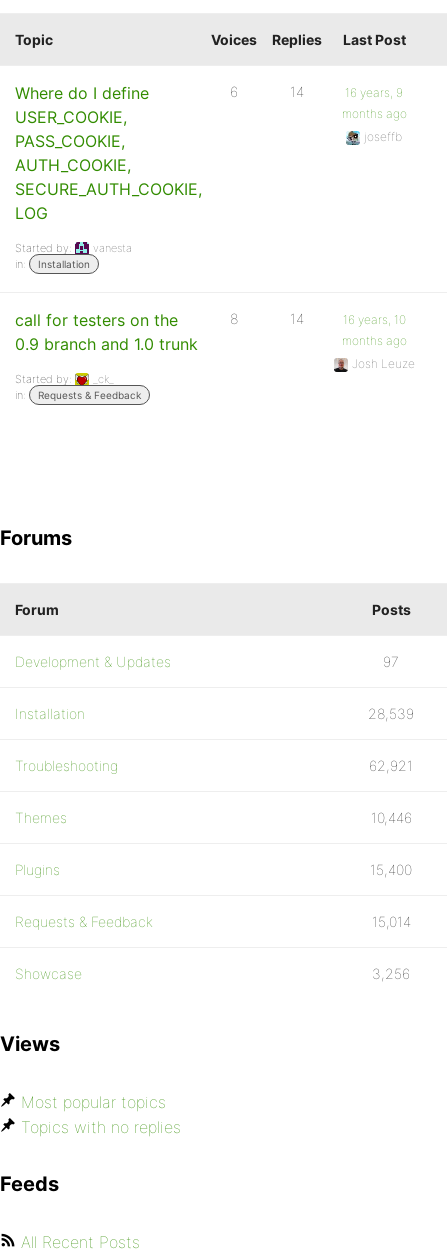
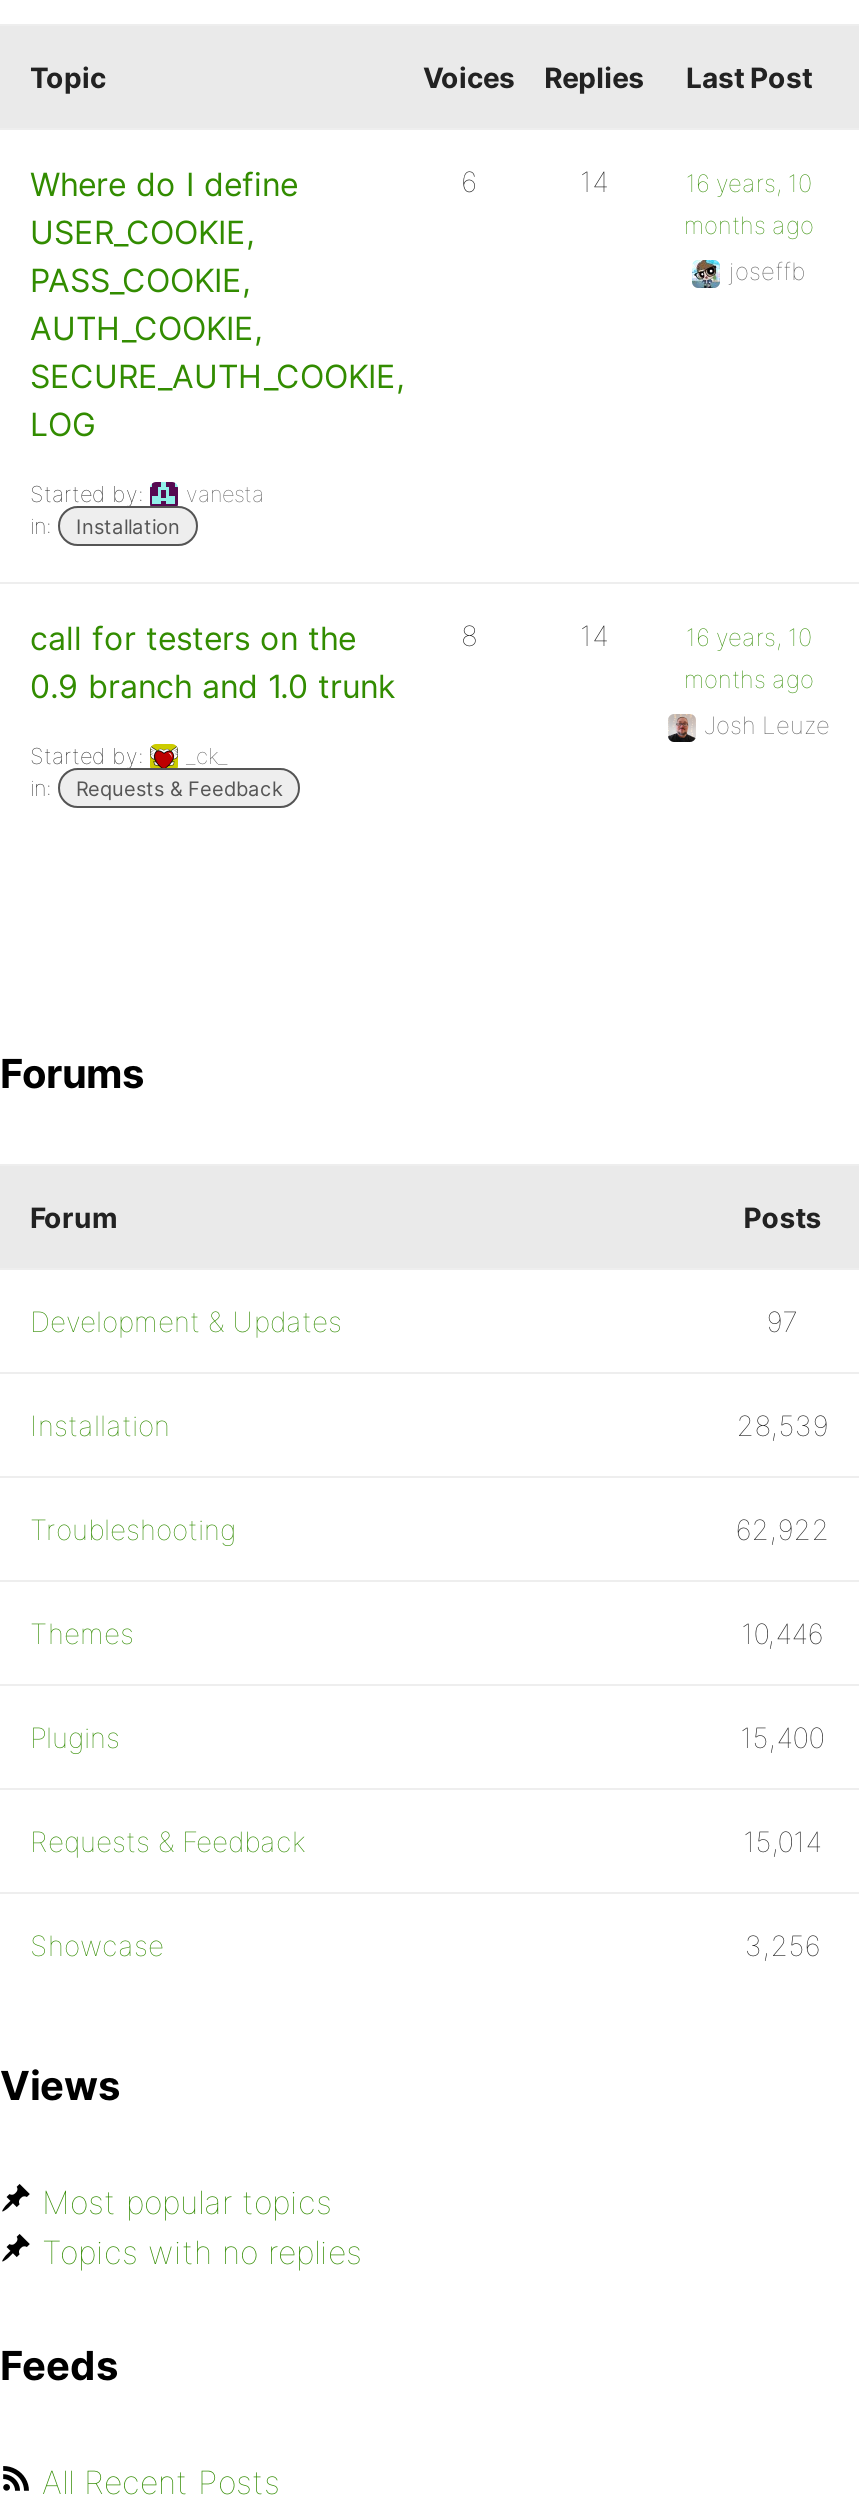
- 16 years, 9
+ 16 years, 10

- 62,921
+ 62,922
